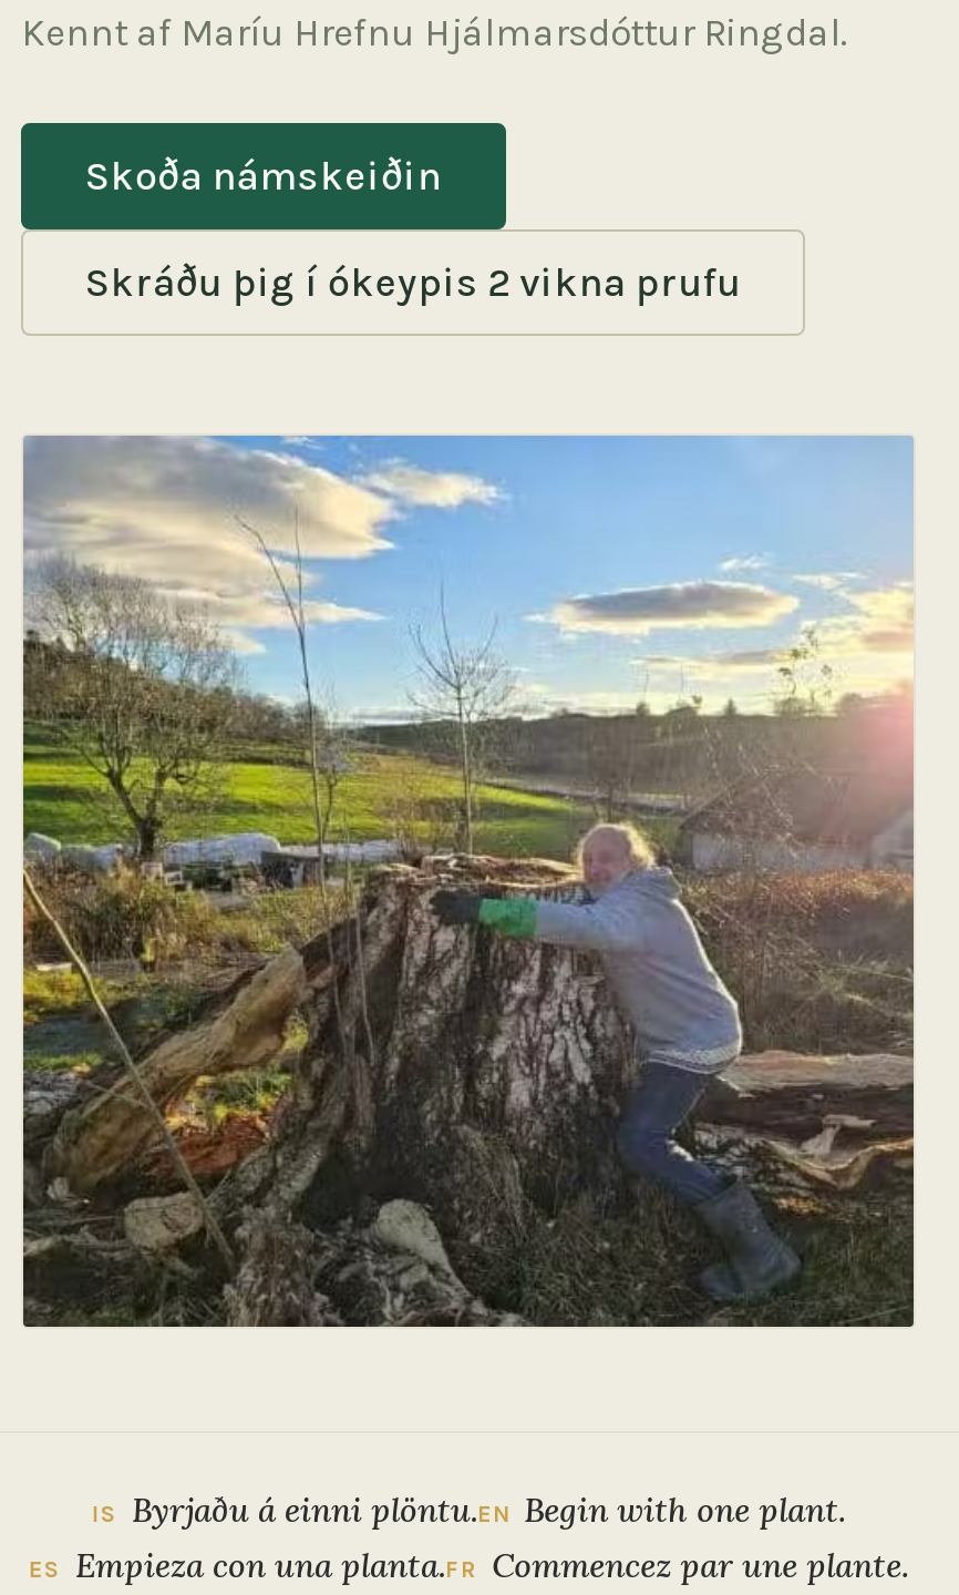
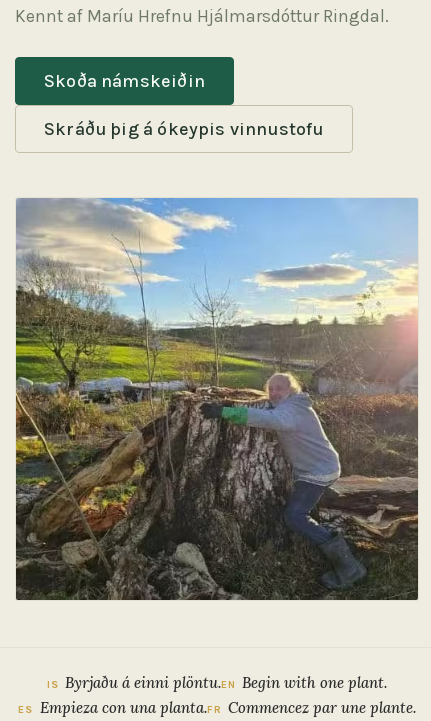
- Skráðu þig í ókeypis 2 vikna prufu
+ Skráðu þig á ókeypis vinnustofu
